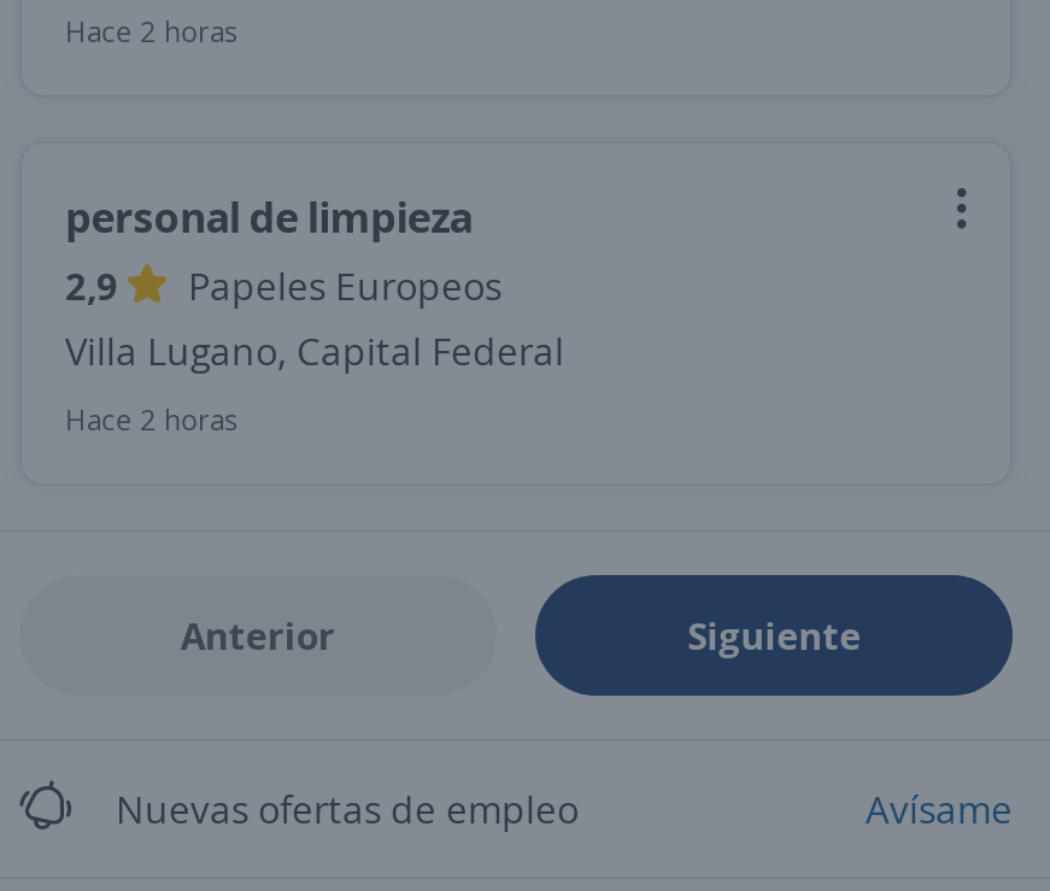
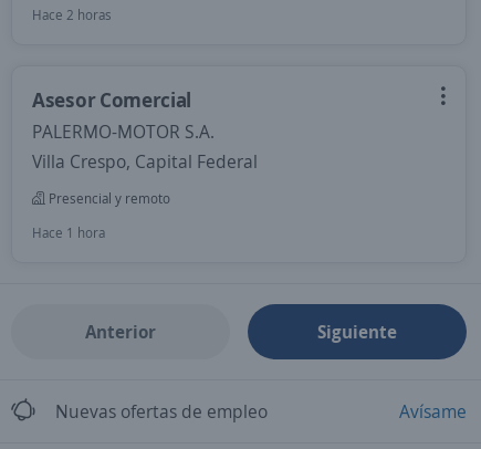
- personal de limpieza
- 2,9
- Papeles Europeos
- Villa Lugano, Capital Federal
- Hace 2 horas
+ Asesor Comercial
+ PALERMO-MOTOR S.A.
+ Villa Crespo, Capital Federal
+ Presencial y remoto
+ Hace 1 hora
